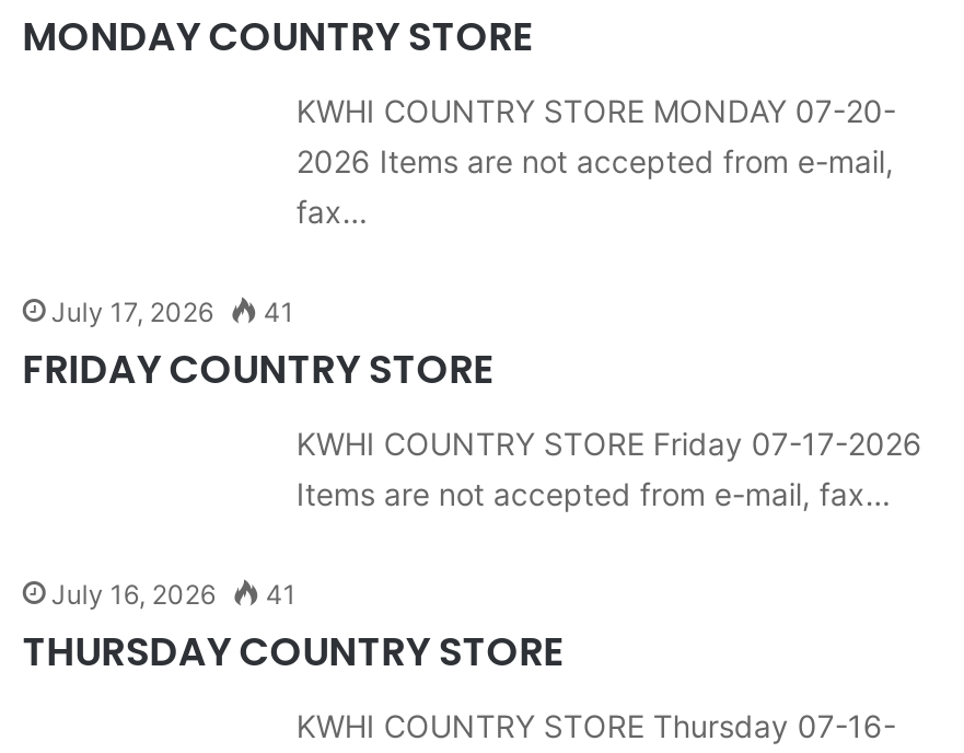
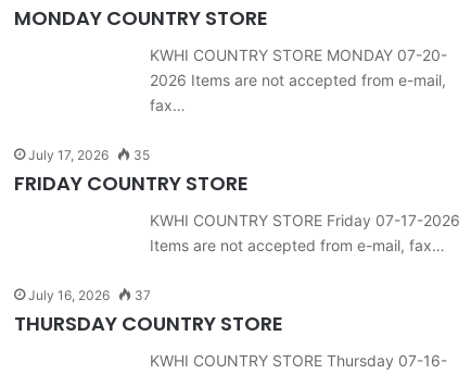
- July 17, 2026 41
+ July 17, 2026 35

- July 16, 2026 41
+ July 16, 2026 37
